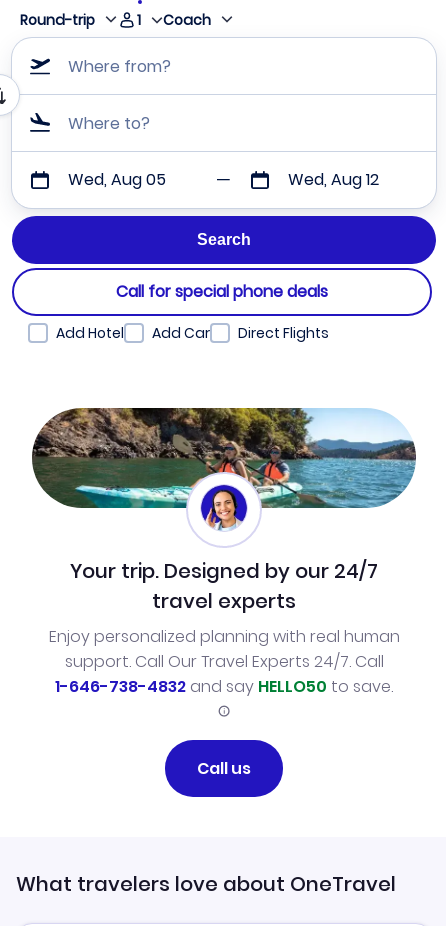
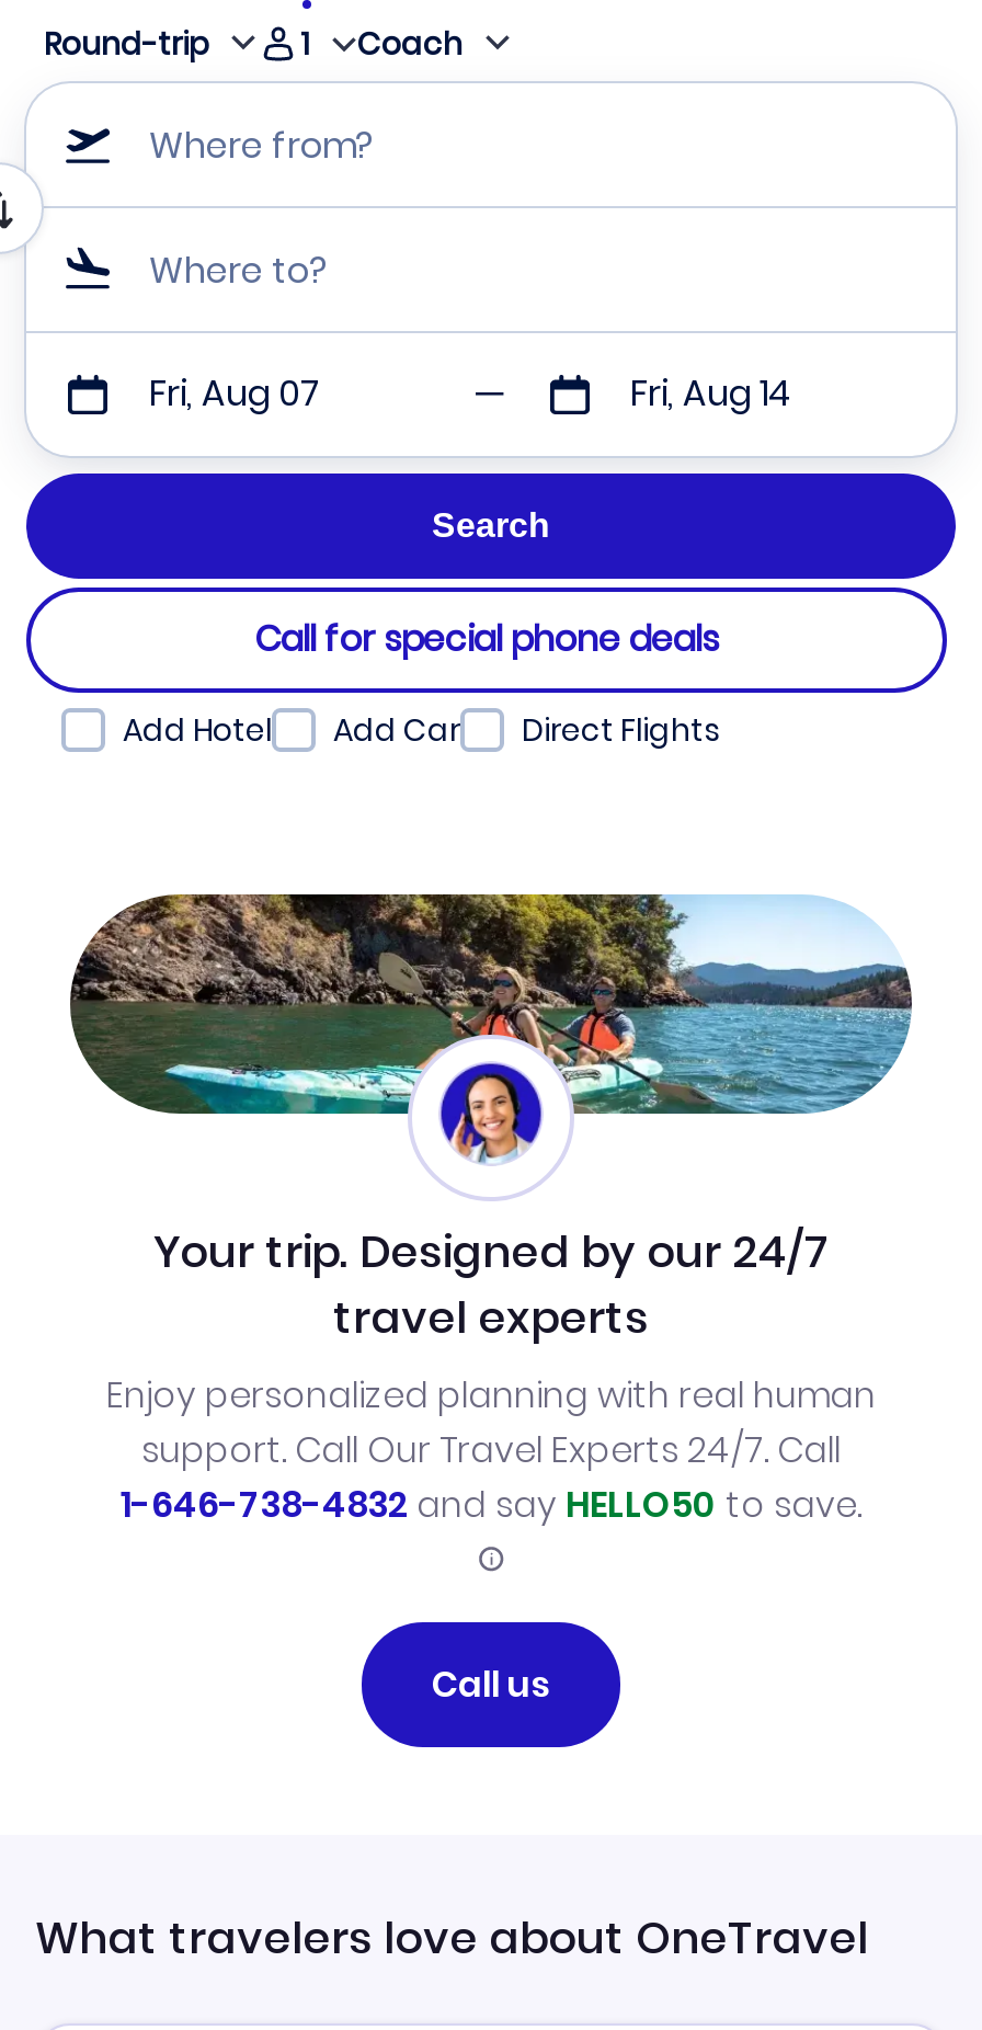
- Wed, Aug 05
+ Fri, Aug 07

- Wed, Aug 12
+ Fri, Aug 14
